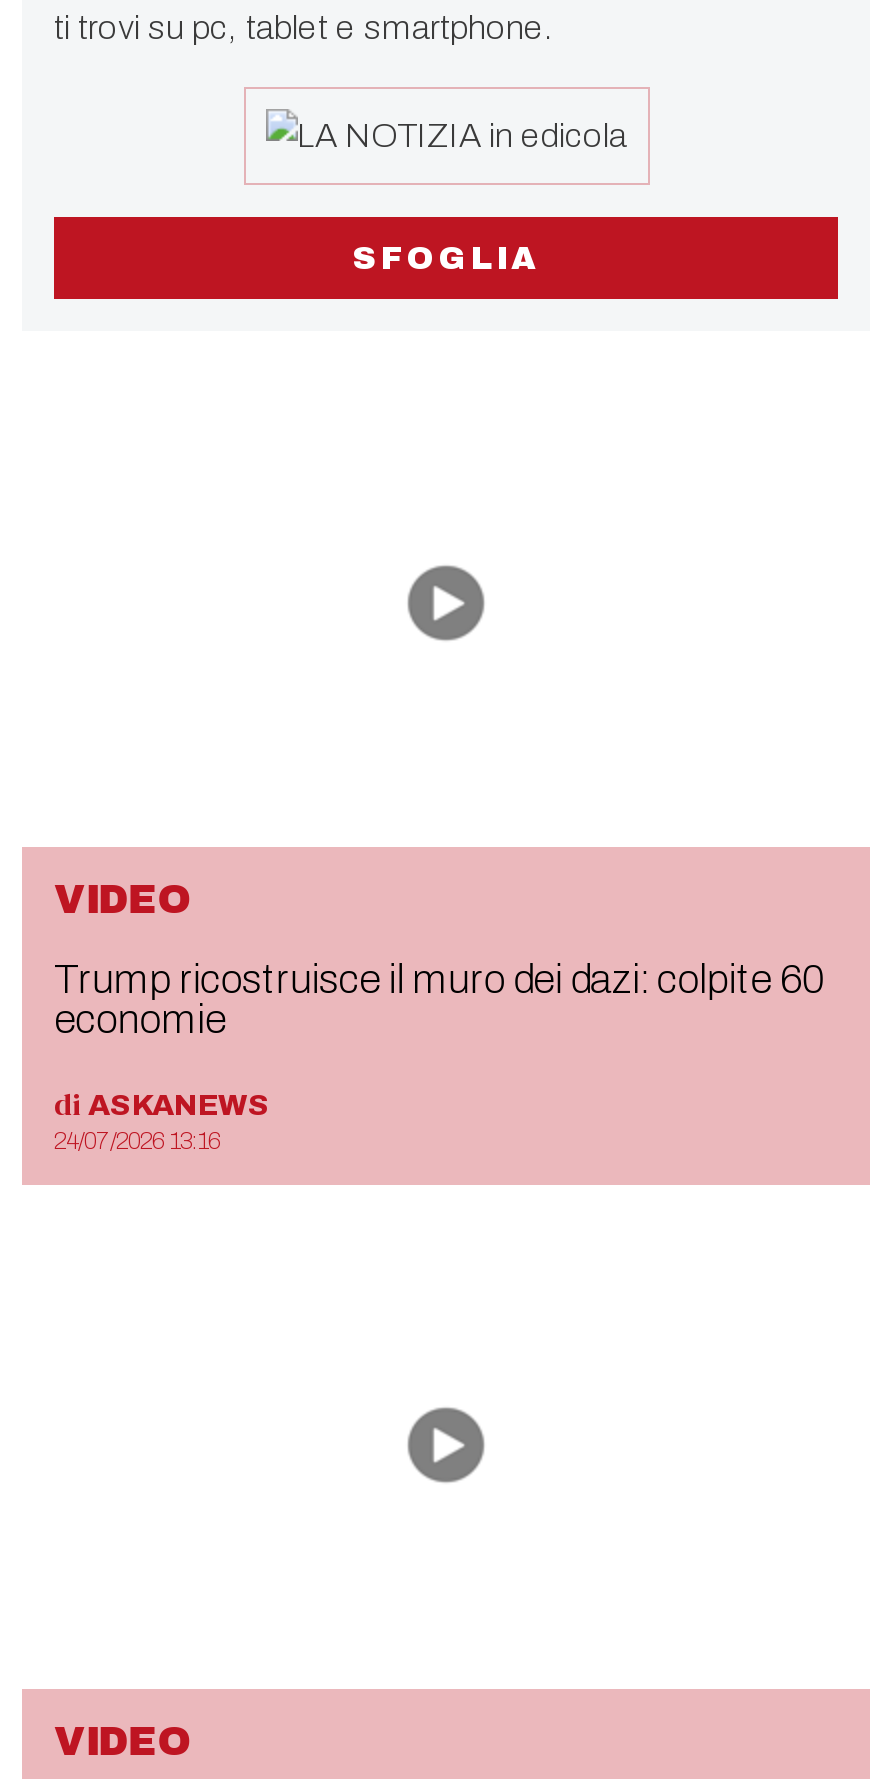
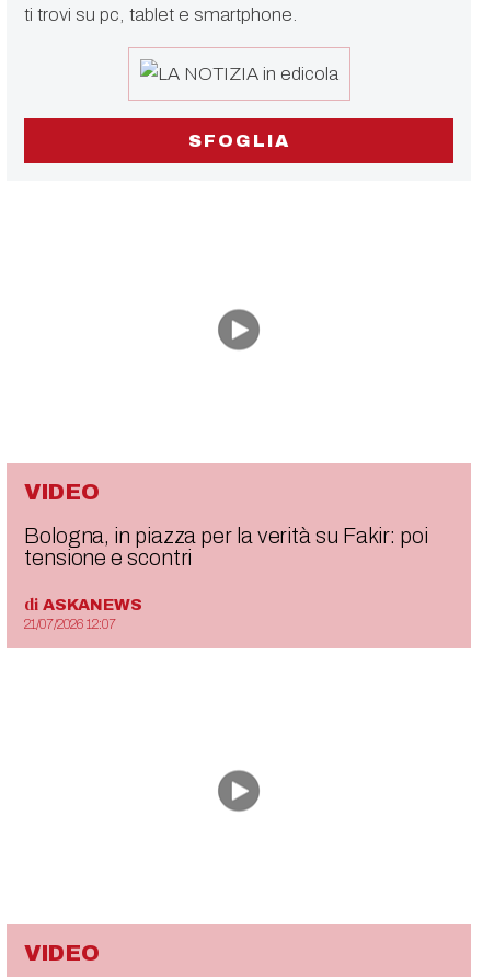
- Trump ricostruisce il muro dei dazi: colpite 60
- economie
+ Bologna, in piazza per la verità su Fakir: poi
+ tensione e scontri

- 24/07/2026 13:16
+ 21/07/2026 12:07
